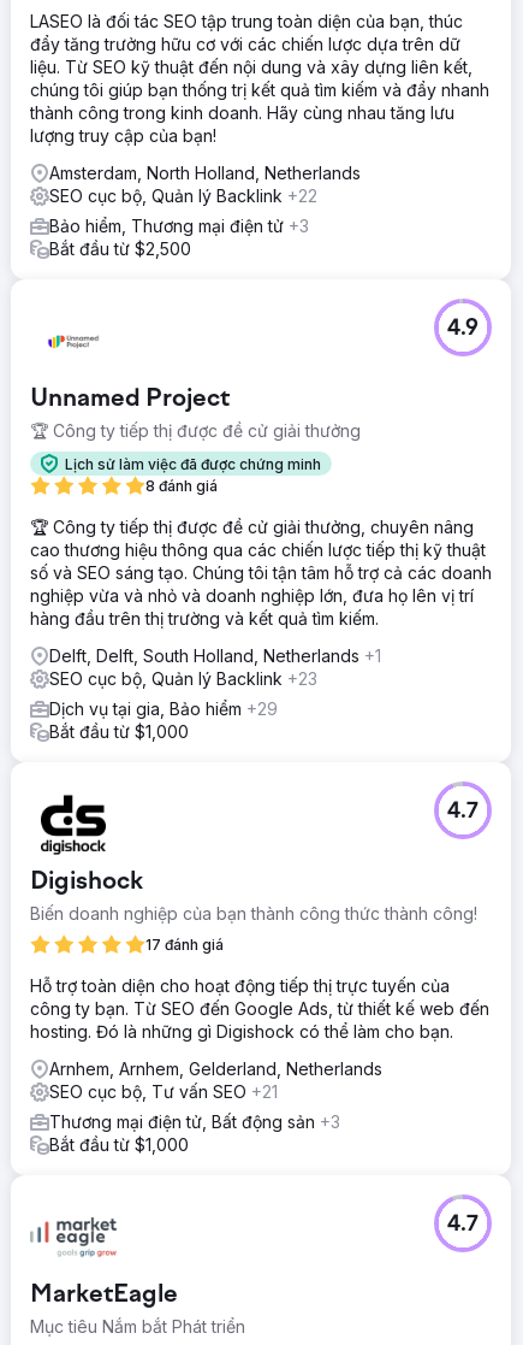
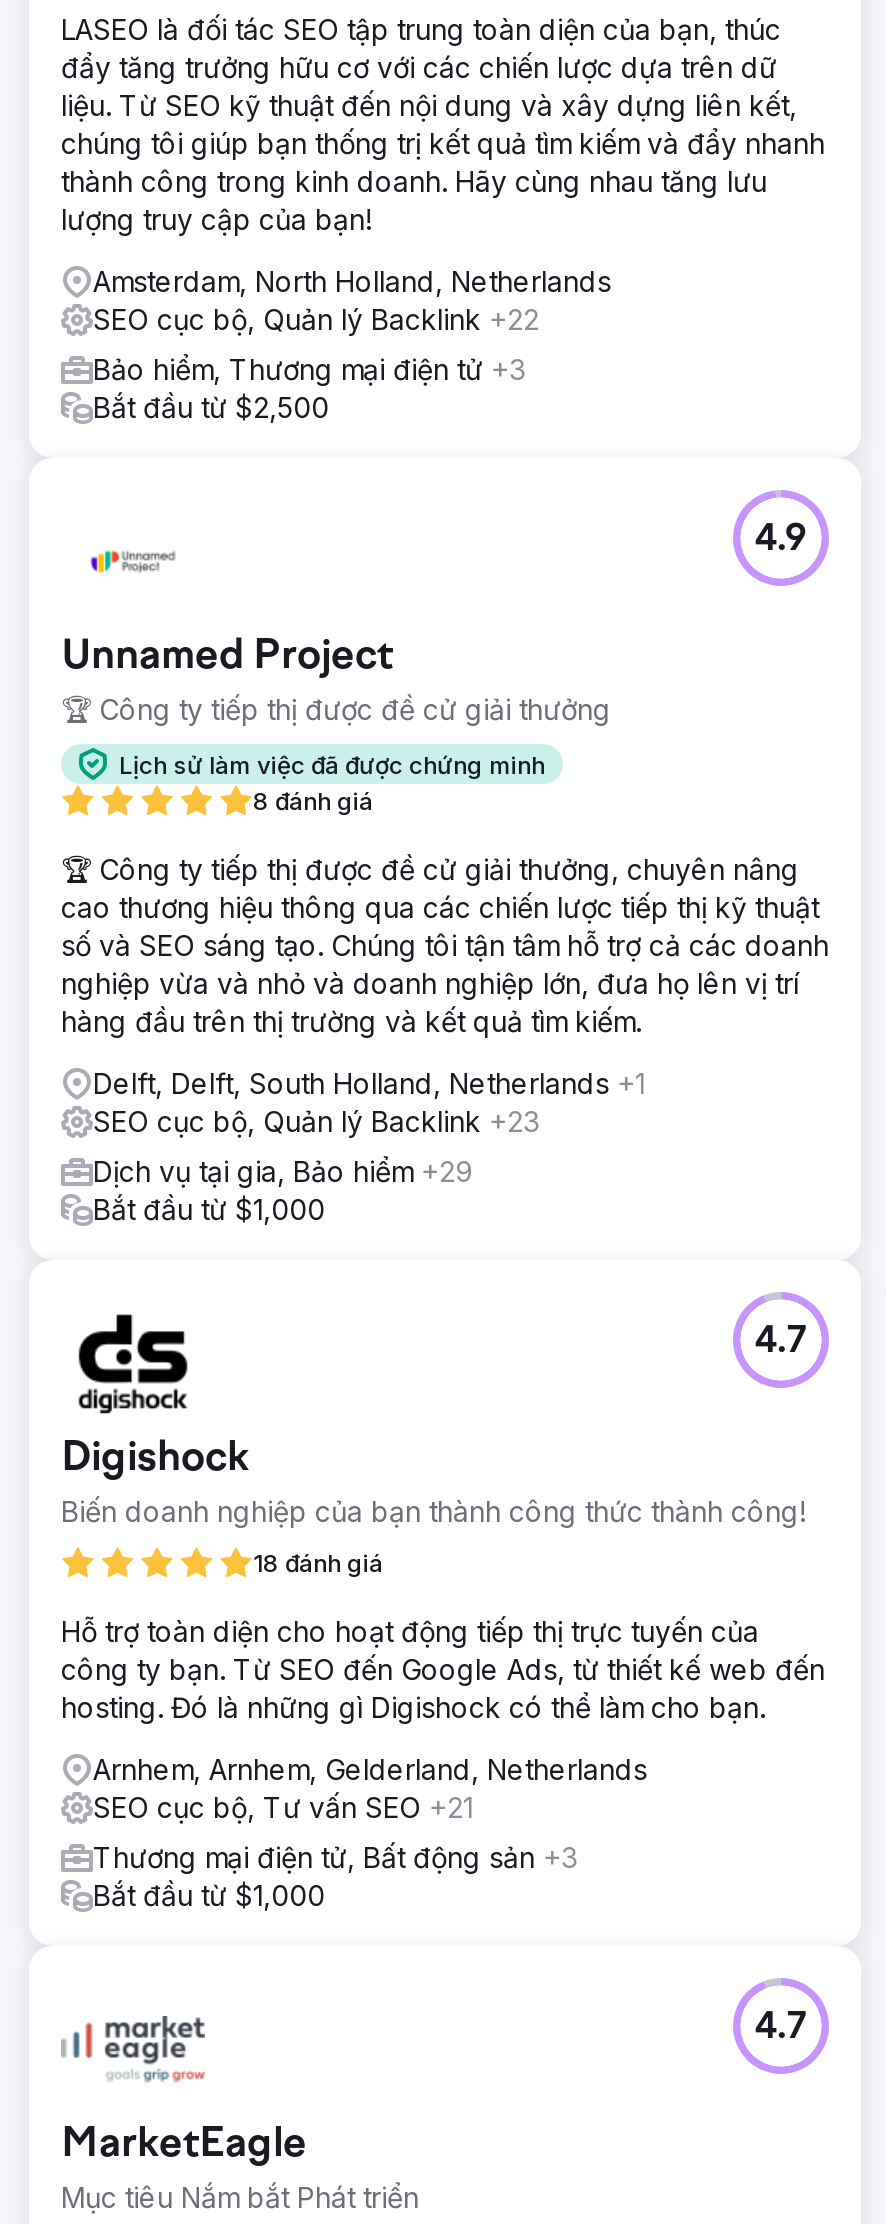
- 17 đánh giá
+ 18 đánh giá
